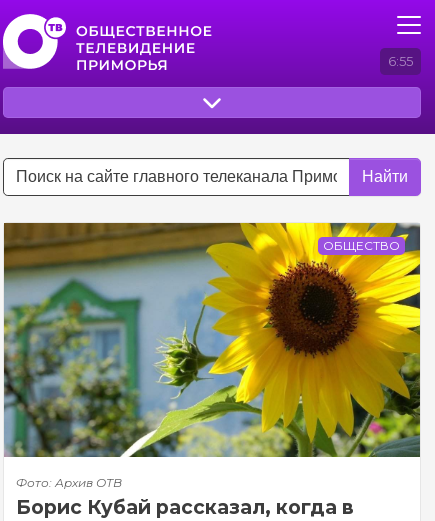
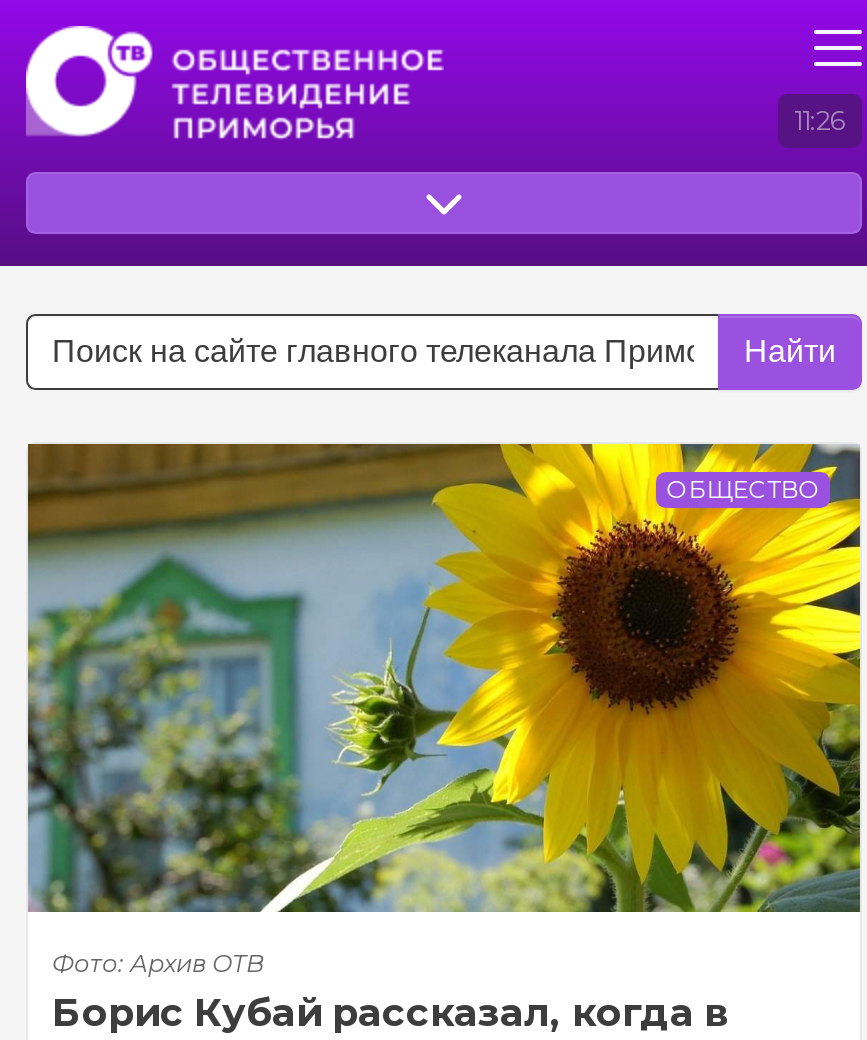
- 6:55
+ 11:26
